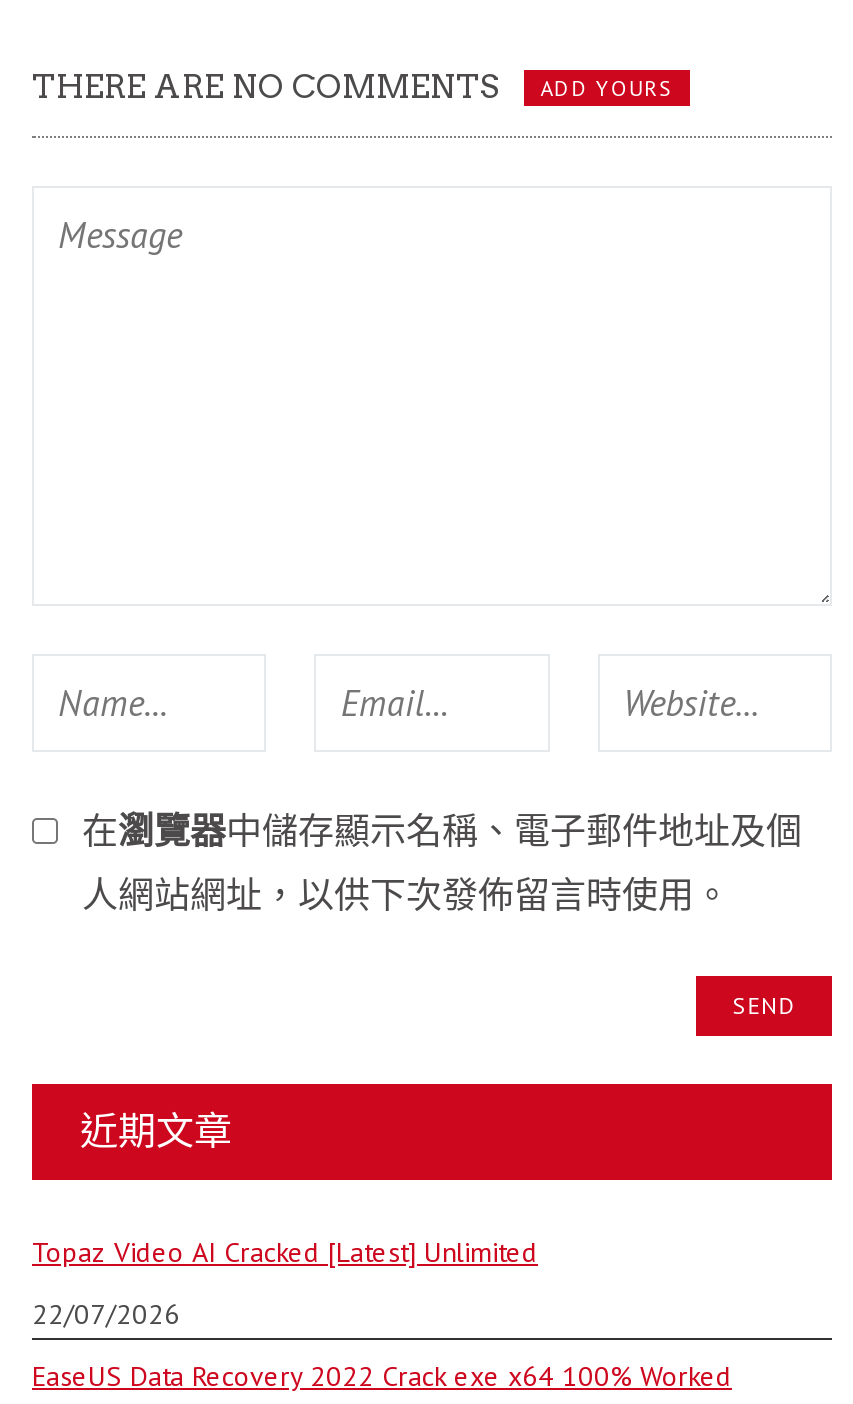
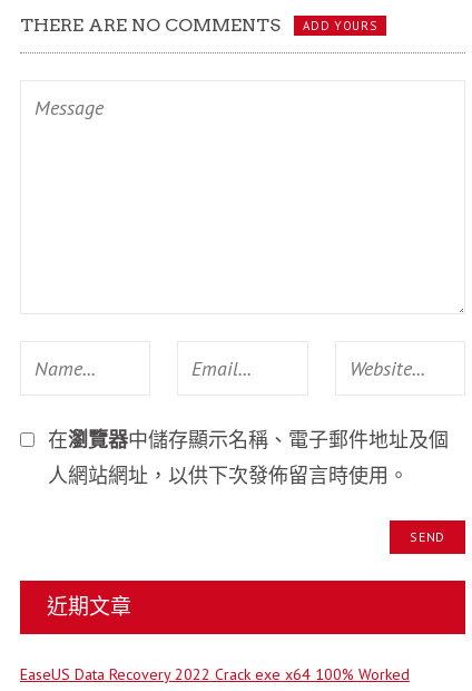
- Topaz Video AI Cracked [Latest] Unlimited
- 22/07/2026
